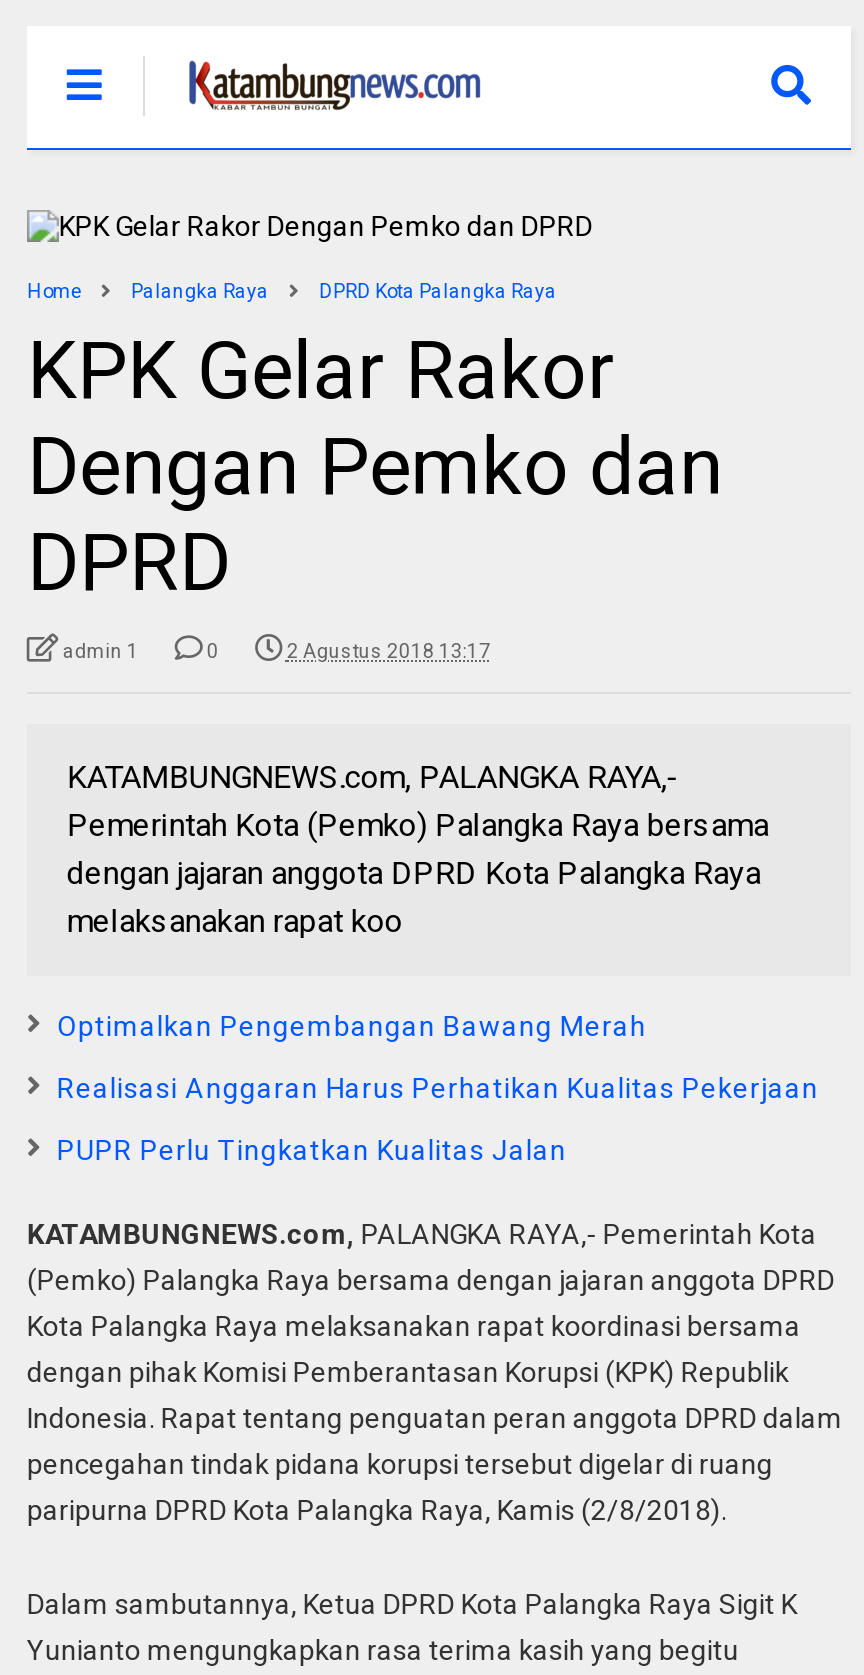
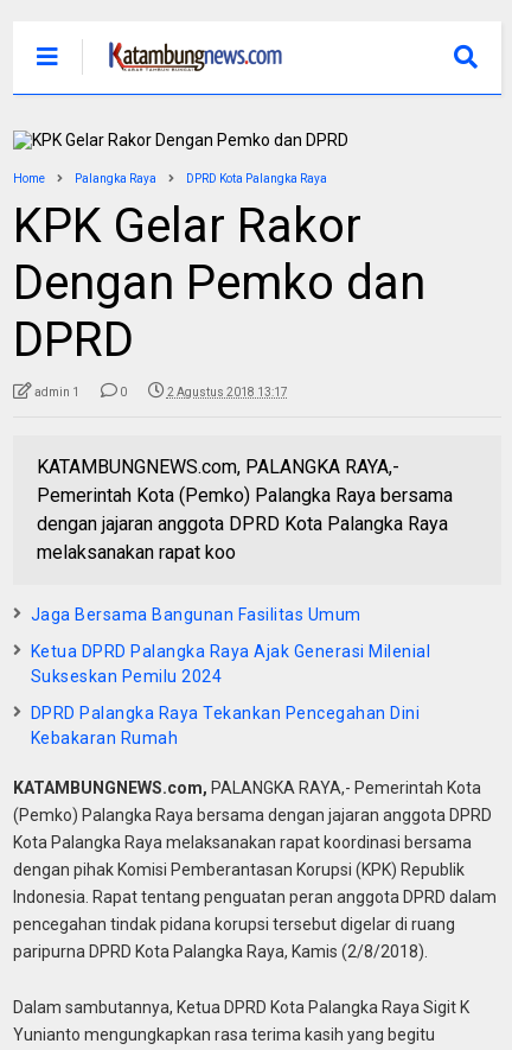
- Optimalkan Pengembangan Bawang Merah
+ Jaga Bersama Bangunan Fasilitas Umum

- Realisasi Anggaran Harus Perhatikan Kualitas Pekerjaan
+ Ketua DPRD Palangka Raya Ajak Generasi Milenial
+ Sukseskan Pemilu 2024

- PUPR Perlu Tingkatkan Kualitas Jalan
+ DPRD Palangka Raya Tekankan Pencegahan Dini
+ Kebakaran Rumah
